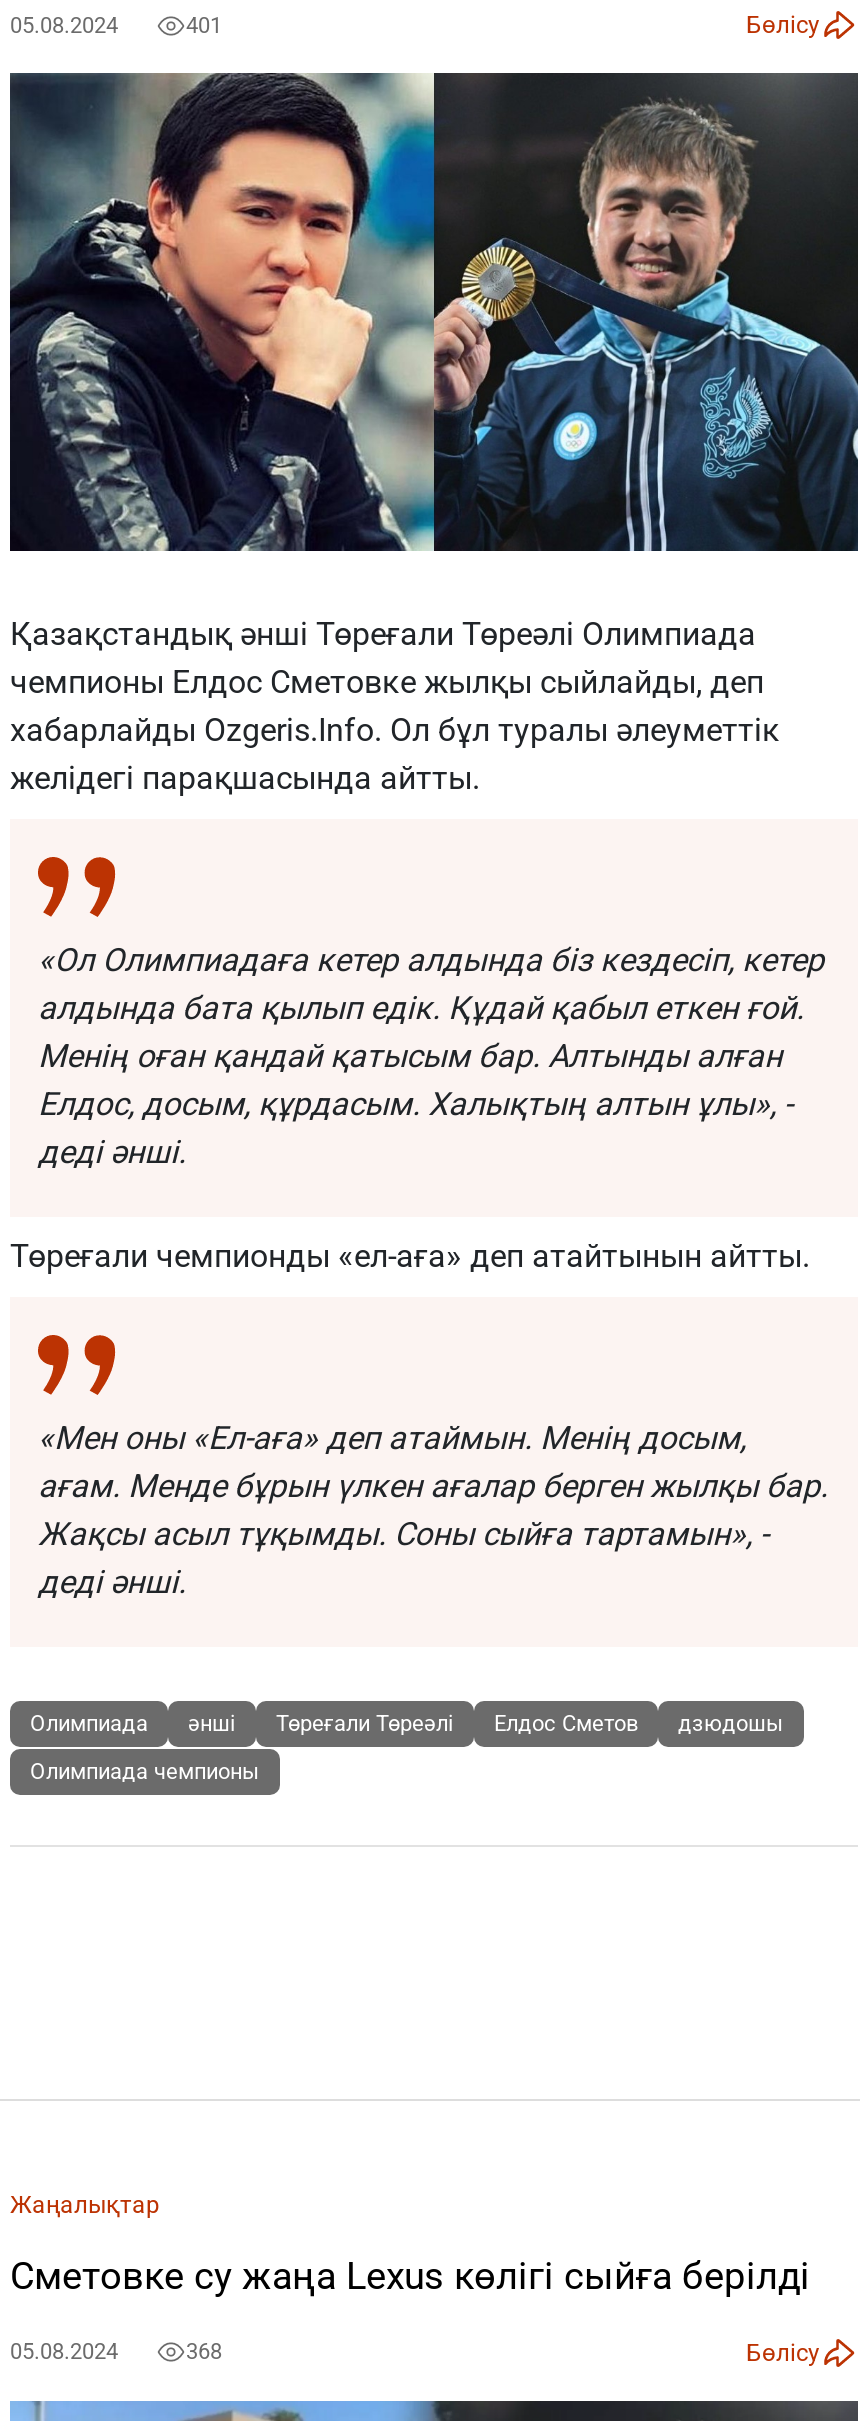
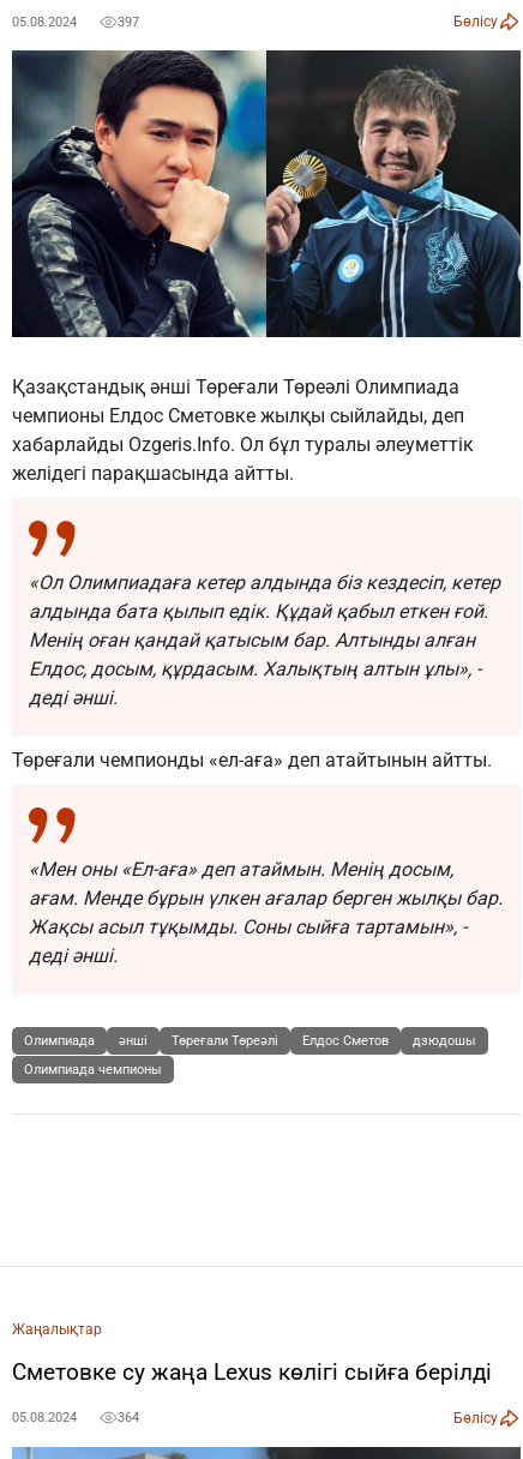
- 401
+ 397

- 368
+ 364
